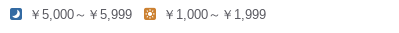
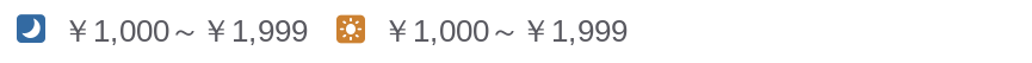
- ￥5,000～￥5,999
+ ￥1,000～￥1,999
